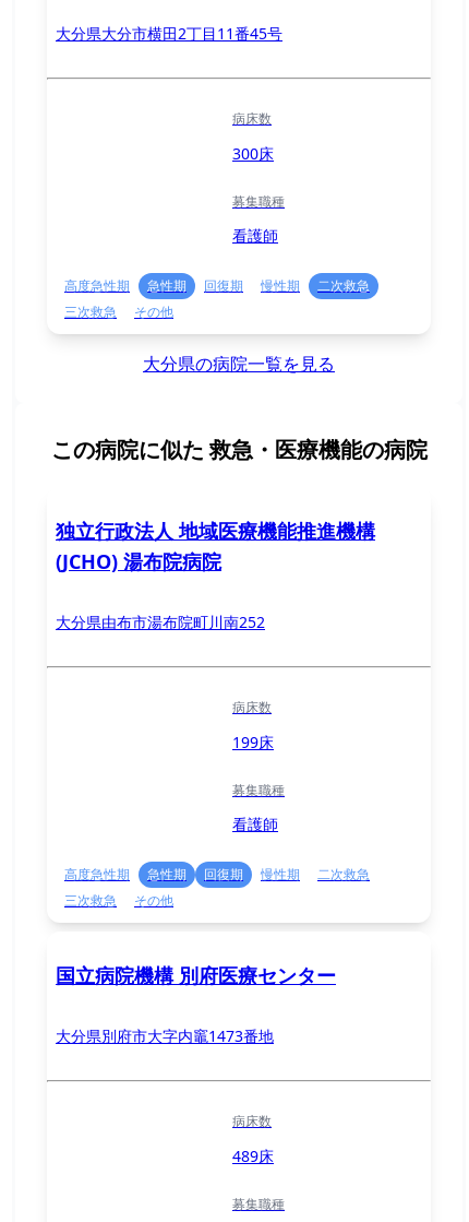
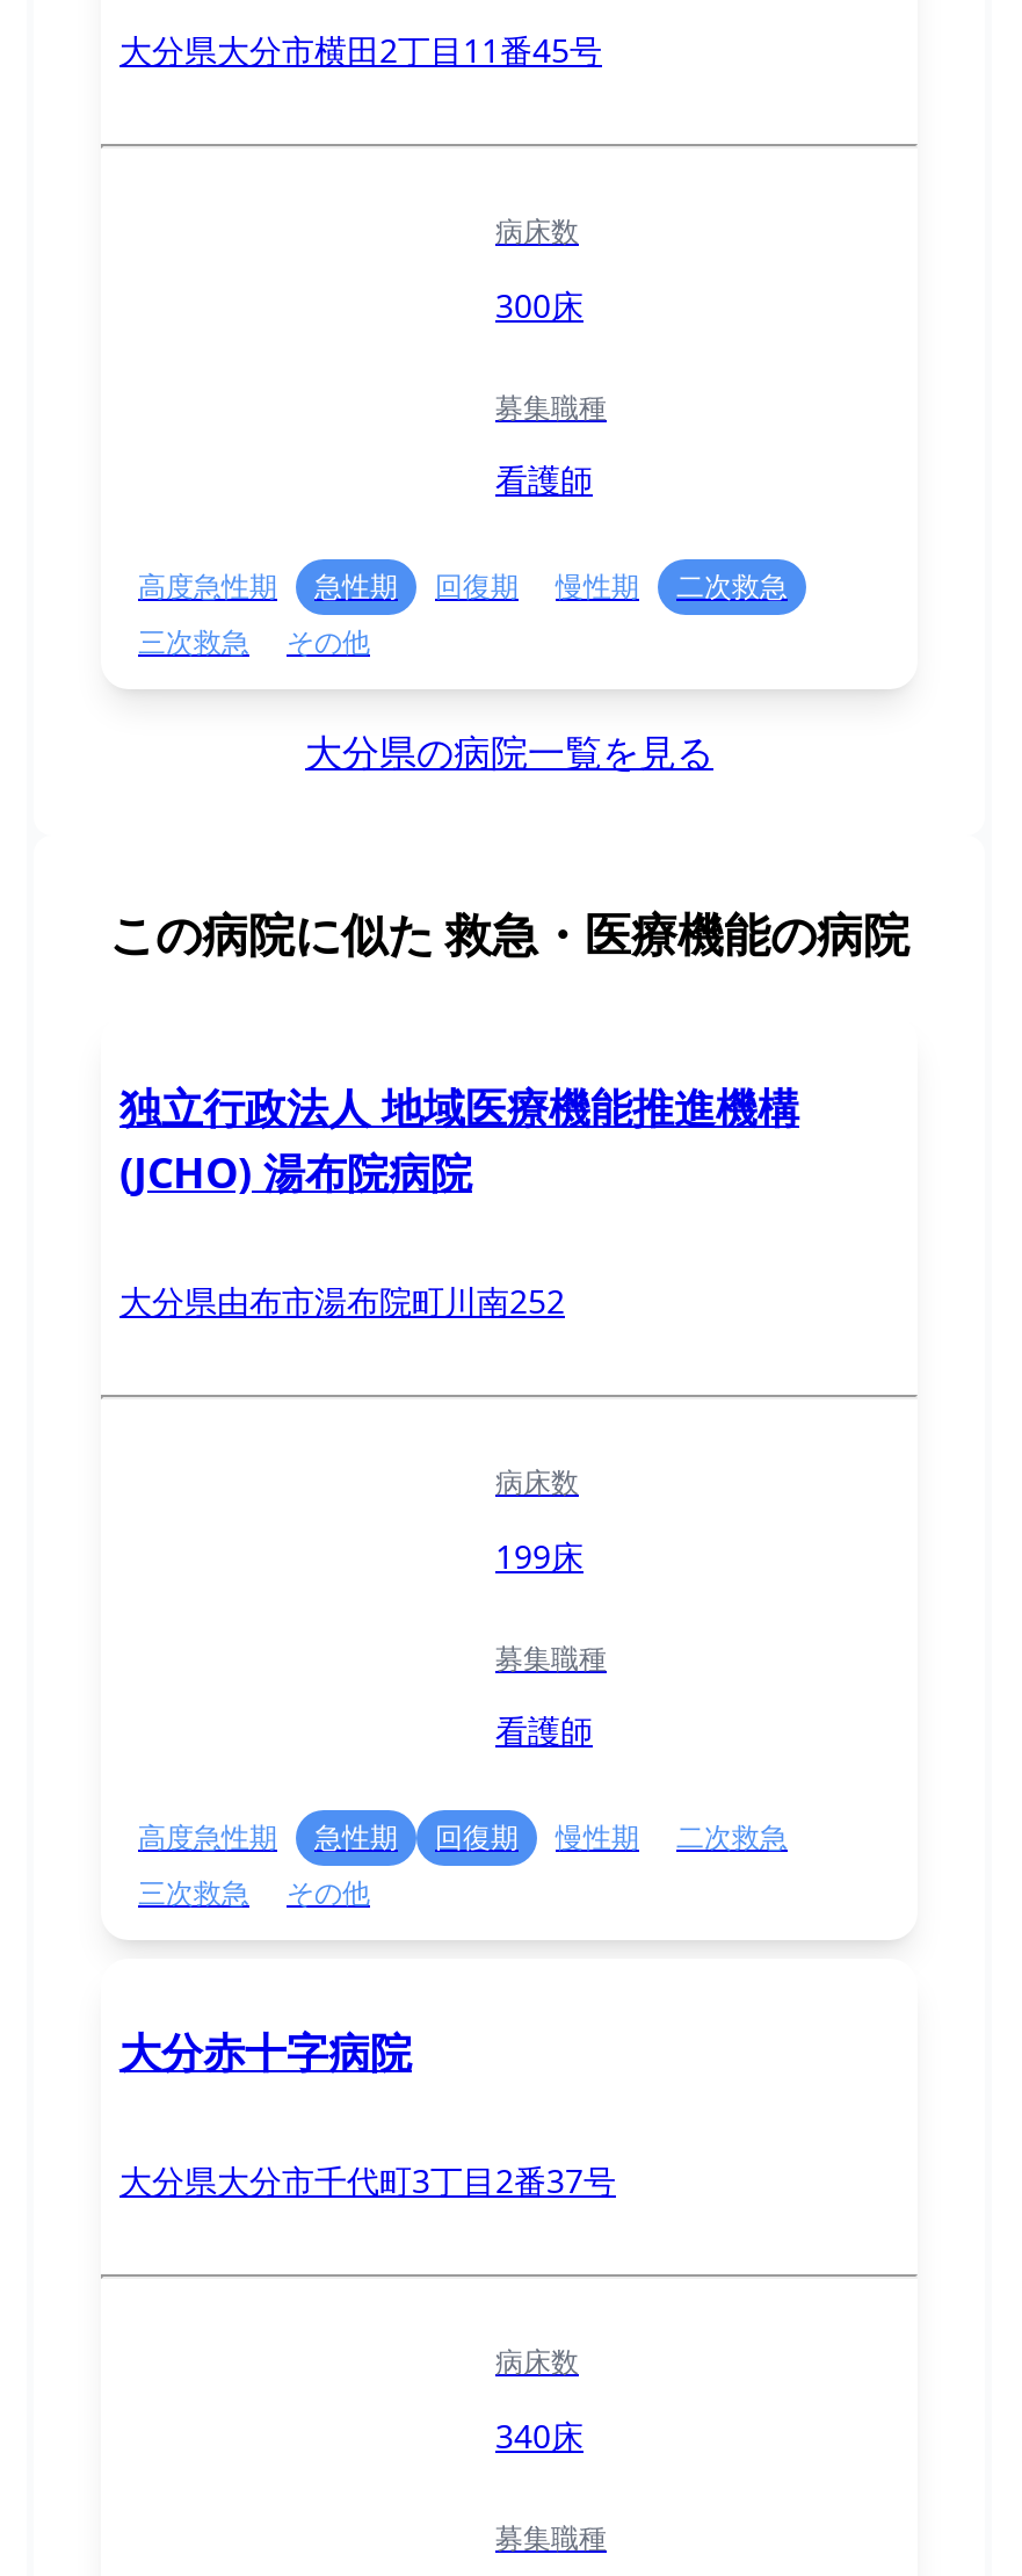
- 国立病院機構 別府医療センター
+ 大分赤十字病院

- 大分県別府市大字内竈1473番地
+ 大分県大分市千代町3丁目2番37号

- 489床
+ 340床
